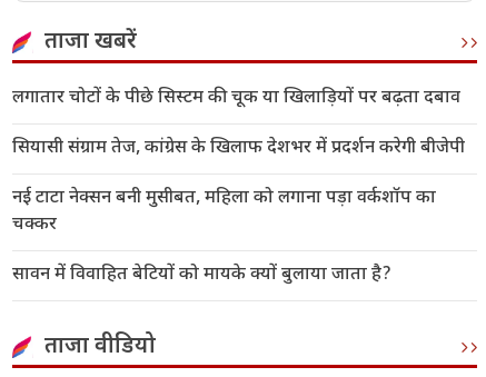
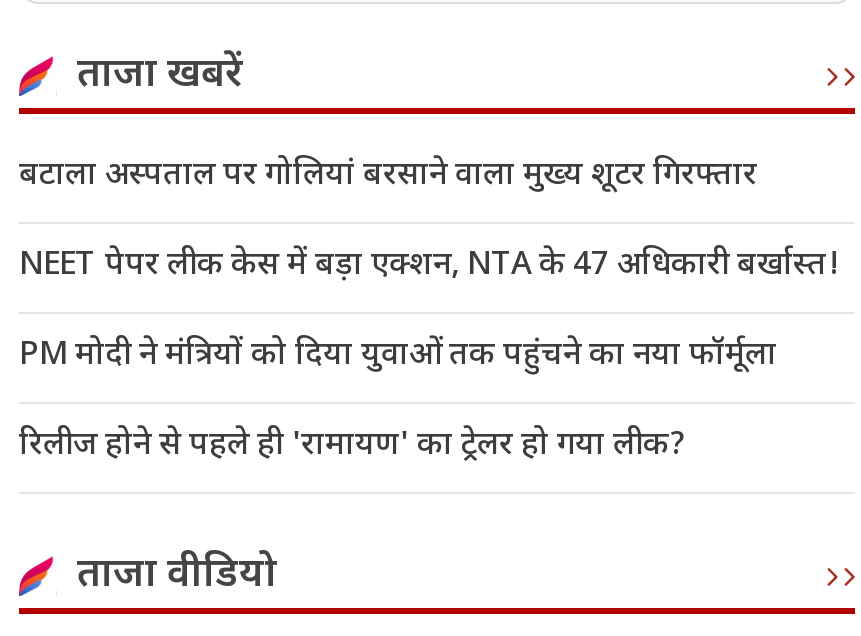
- लगातार चोटों के पीछे सिस्टम की चूक या खिलाड़ियों पर बढ़ता दबाव
+ बटाला अस्पताल पर गोलियां बरसाने वाला मुख्य शूटर गिरफ्तार

- सियासी संग्राम तेज, कांग्रेस के खिलाफ देशभर में प्रदर्शन करेगी बीजेपी
+ NEET पेपर लीक केस में बड़ा एक्शन, NTA के 47 अधिकारी बर्खास्त!

- नई टाटा नेक्सन बनी मुसीबत, महिला को लगाना पड़ा वर्कशॉप का
- चक्कर
+ PM मोदी ने मंत्रियों को दिया युवाओं तक पहुंचने का नया फॉर्मूला

- सावन में विवाहित बेटियों को मायके क्यों बुलाया जाता है?
+ रिलीज होने से पहले ही 'रामायण' का ट्रेलर हो गया लीक?
